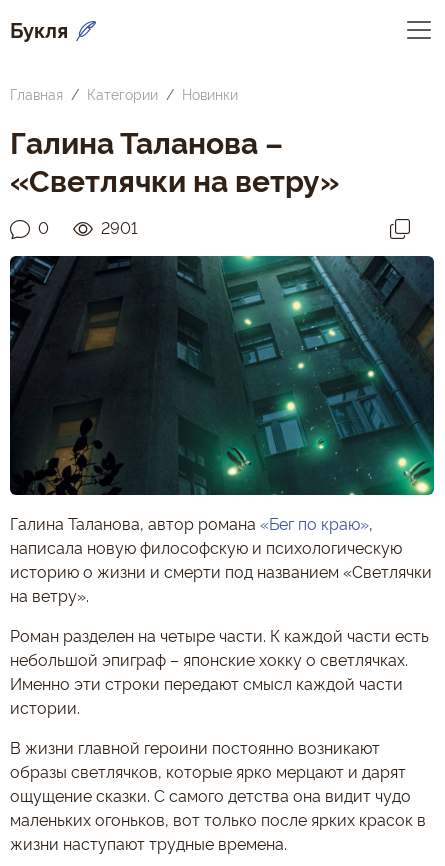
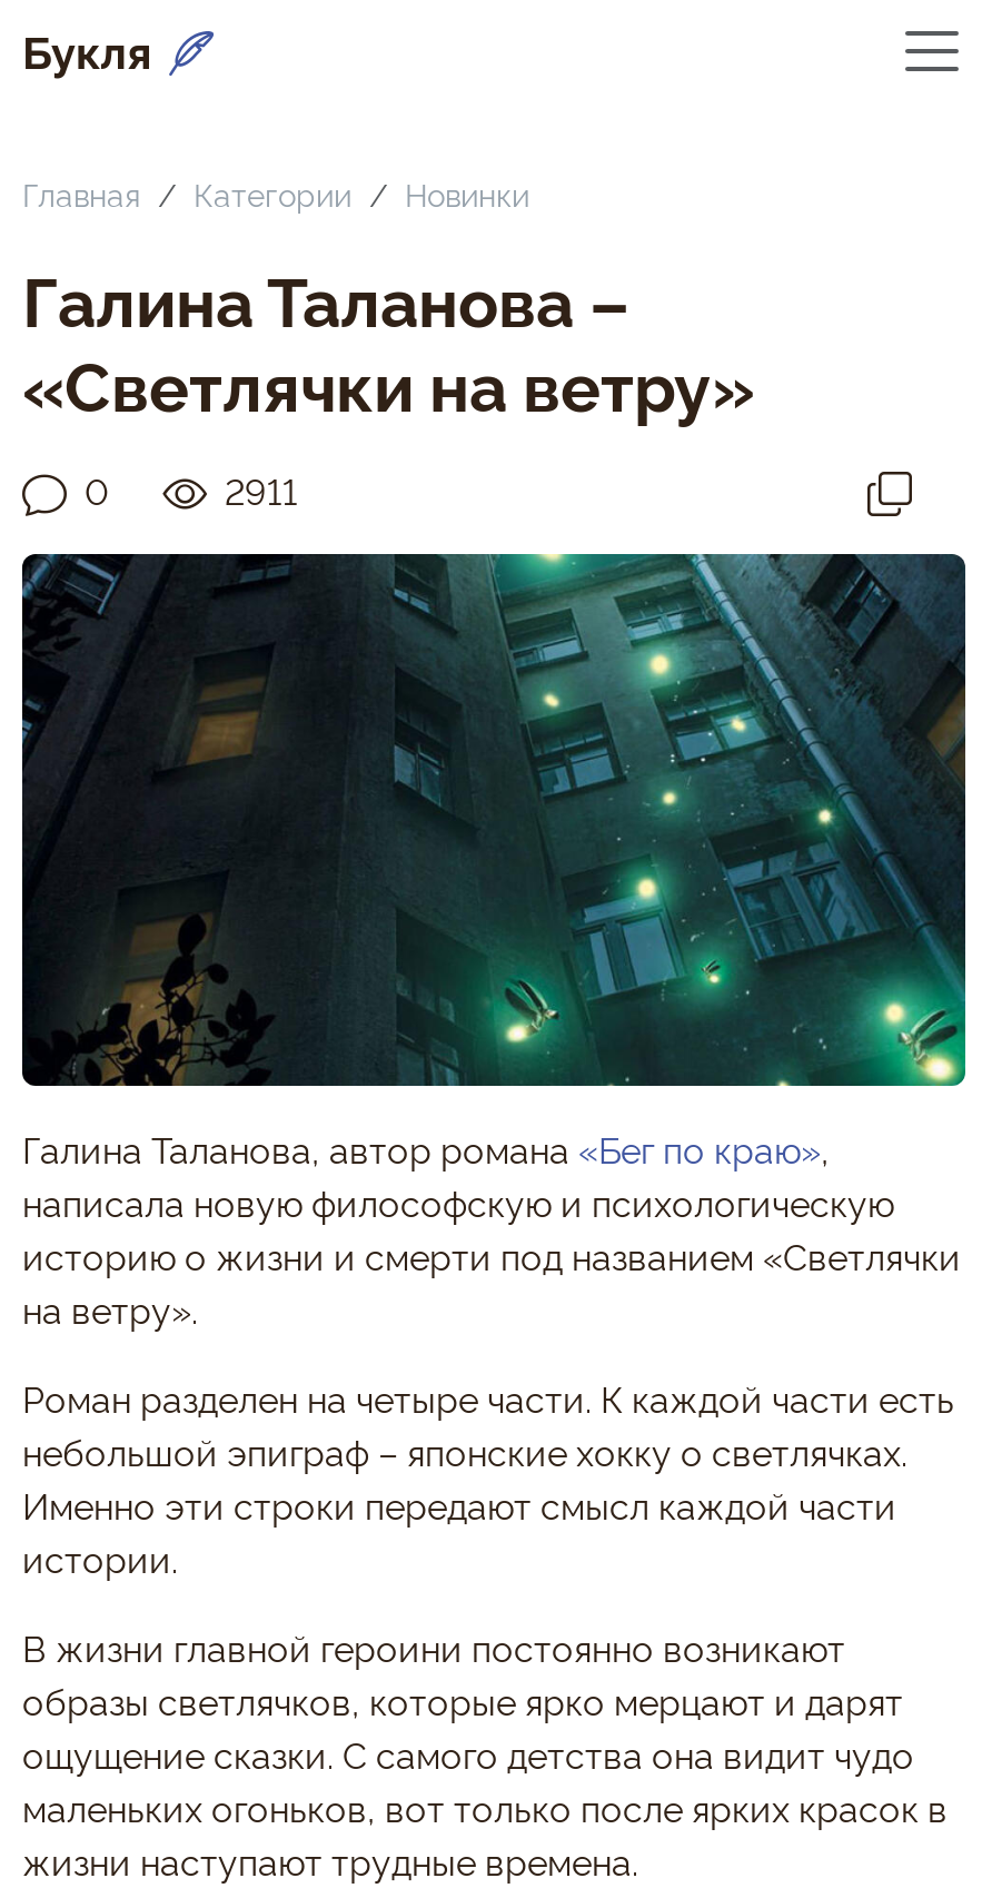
- 2901
+ 2911
